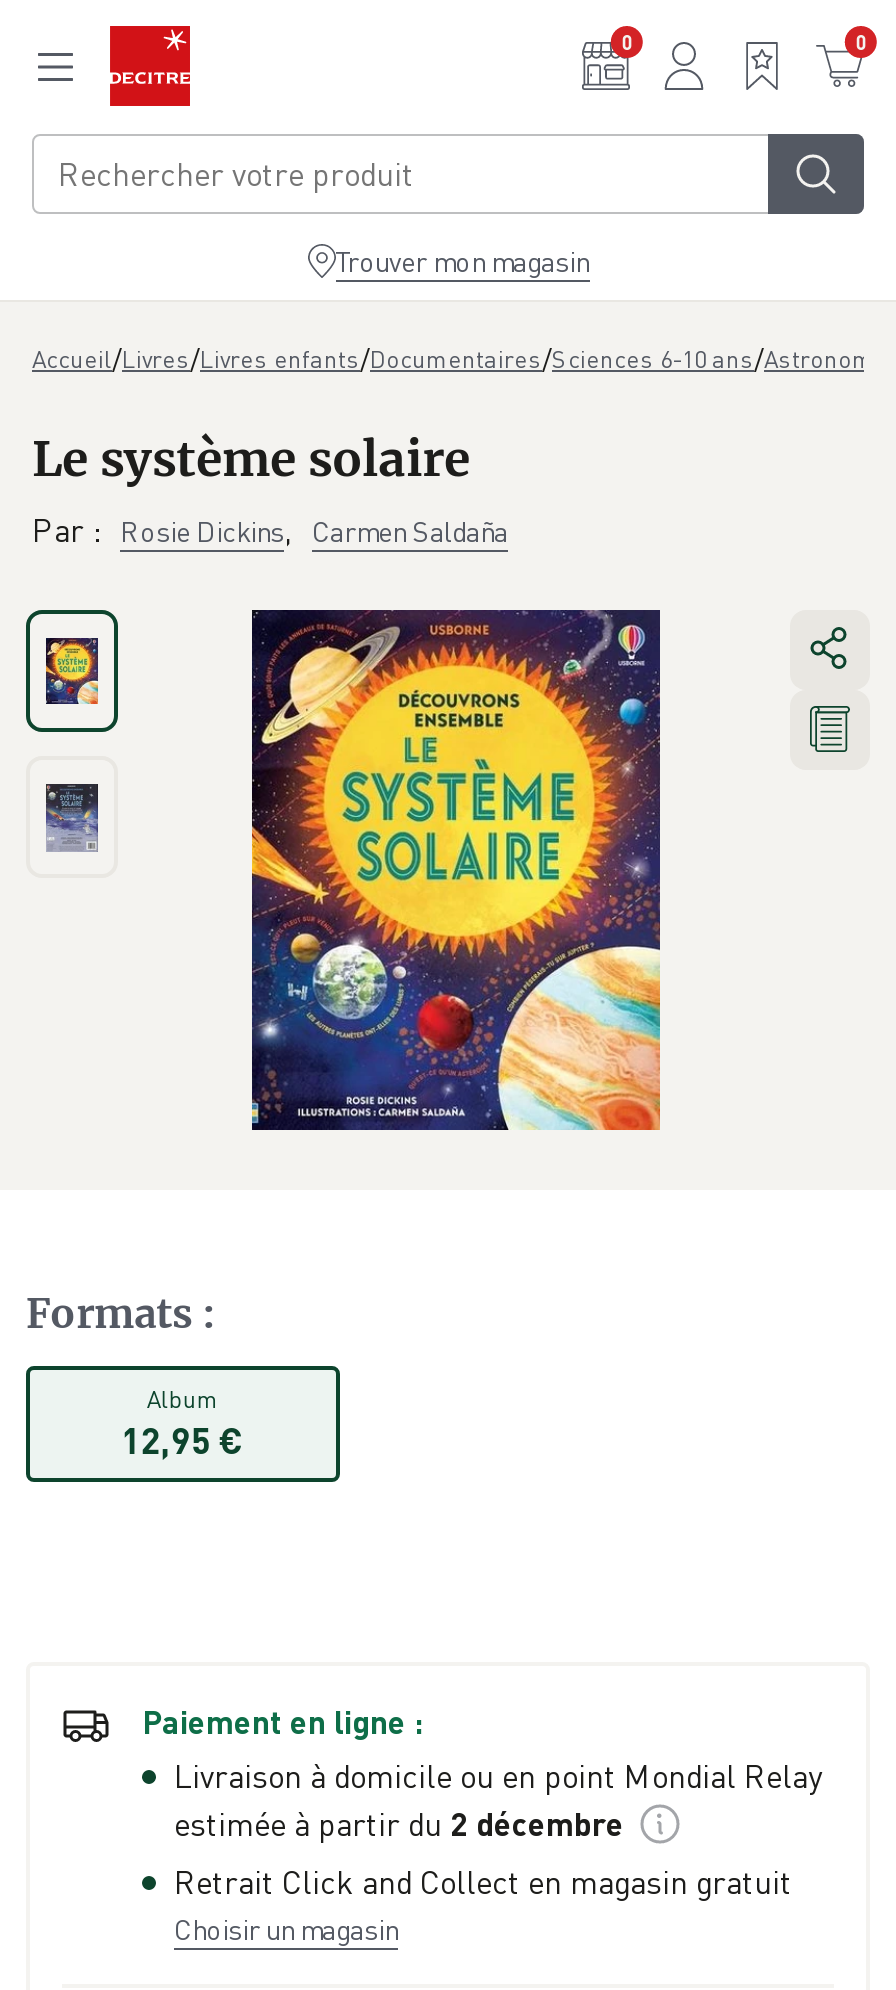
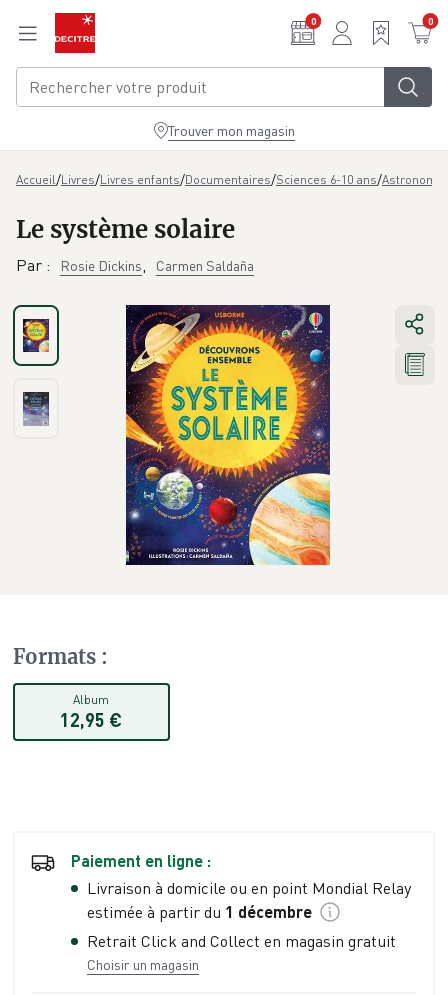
- estimée à partir du 2 décembre
+ estimée à partir du 1 décembre
